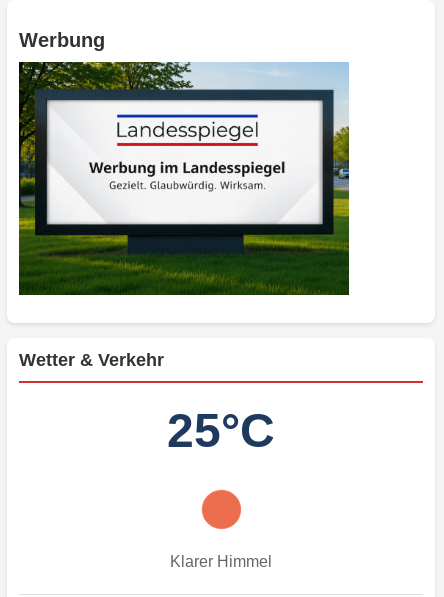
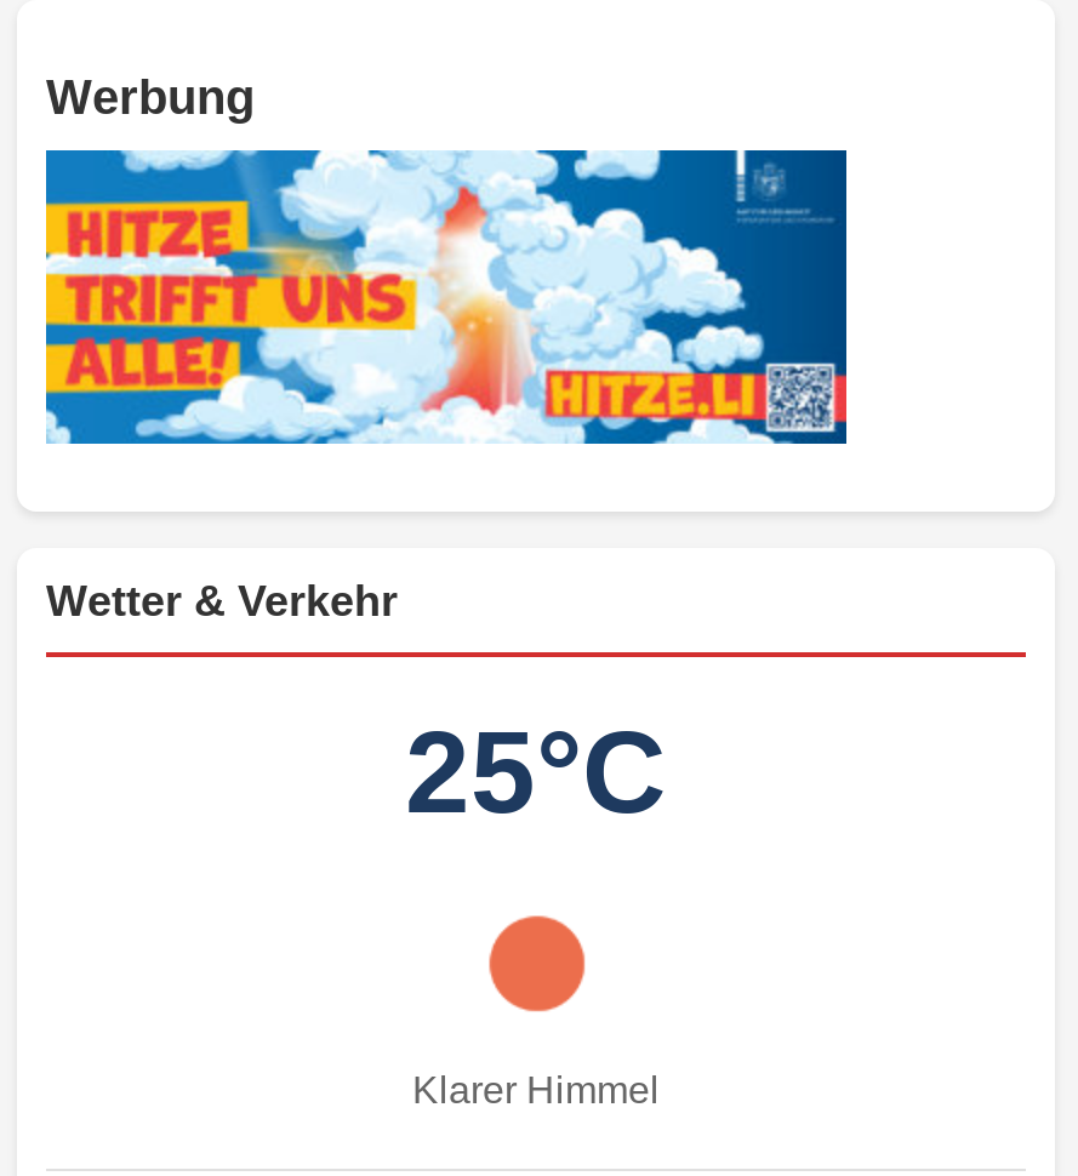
- [image]
+ [image]
